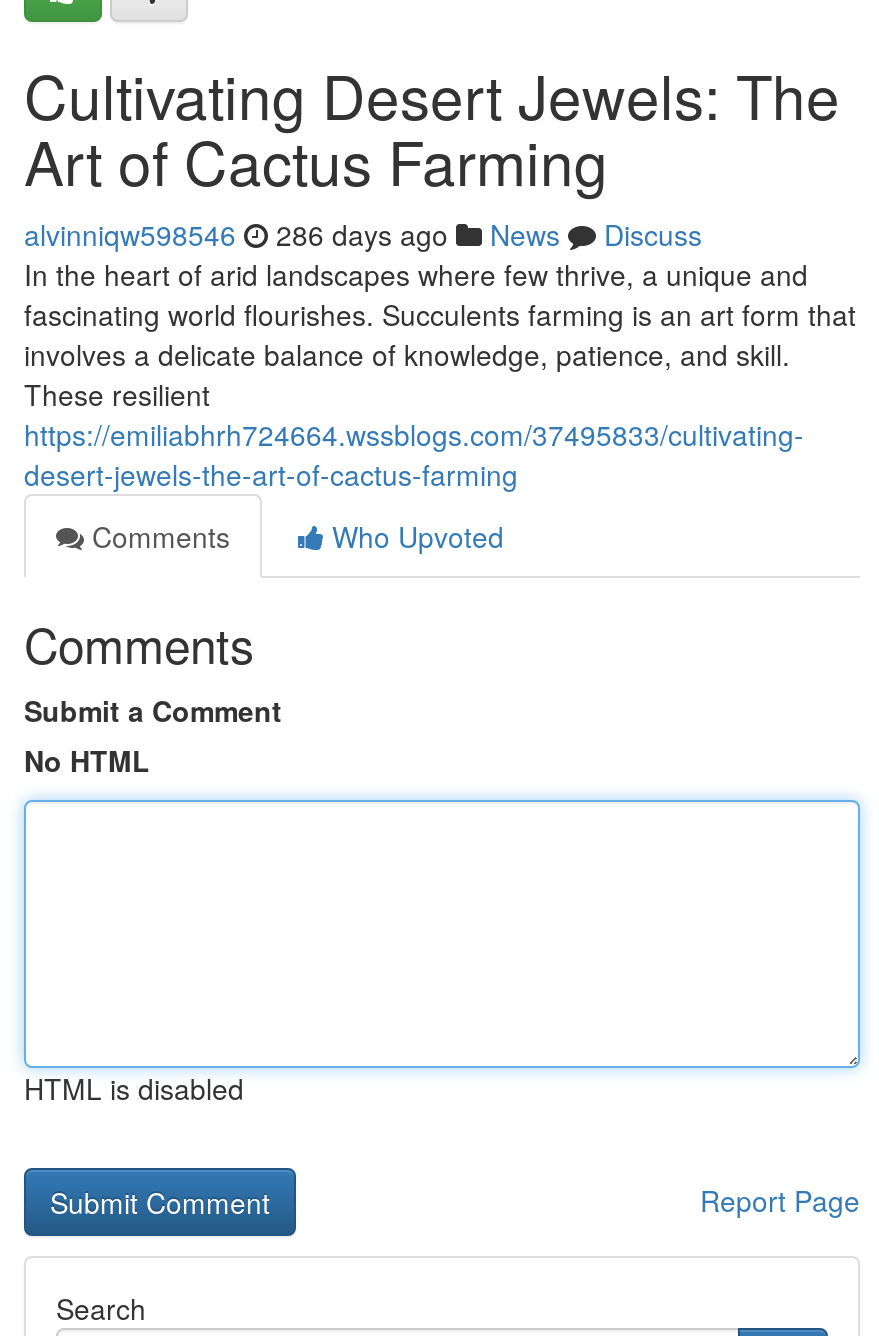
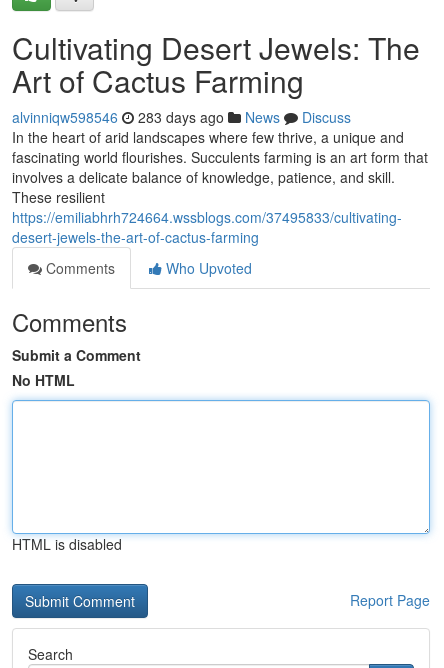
- alvinniqw598546 286 days ago News Discuss
+ alvinniqw598546 283 days ago News Discuss
